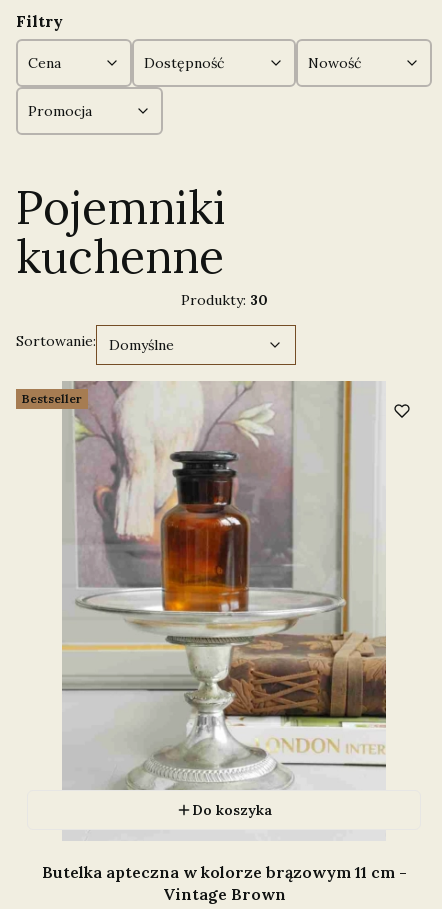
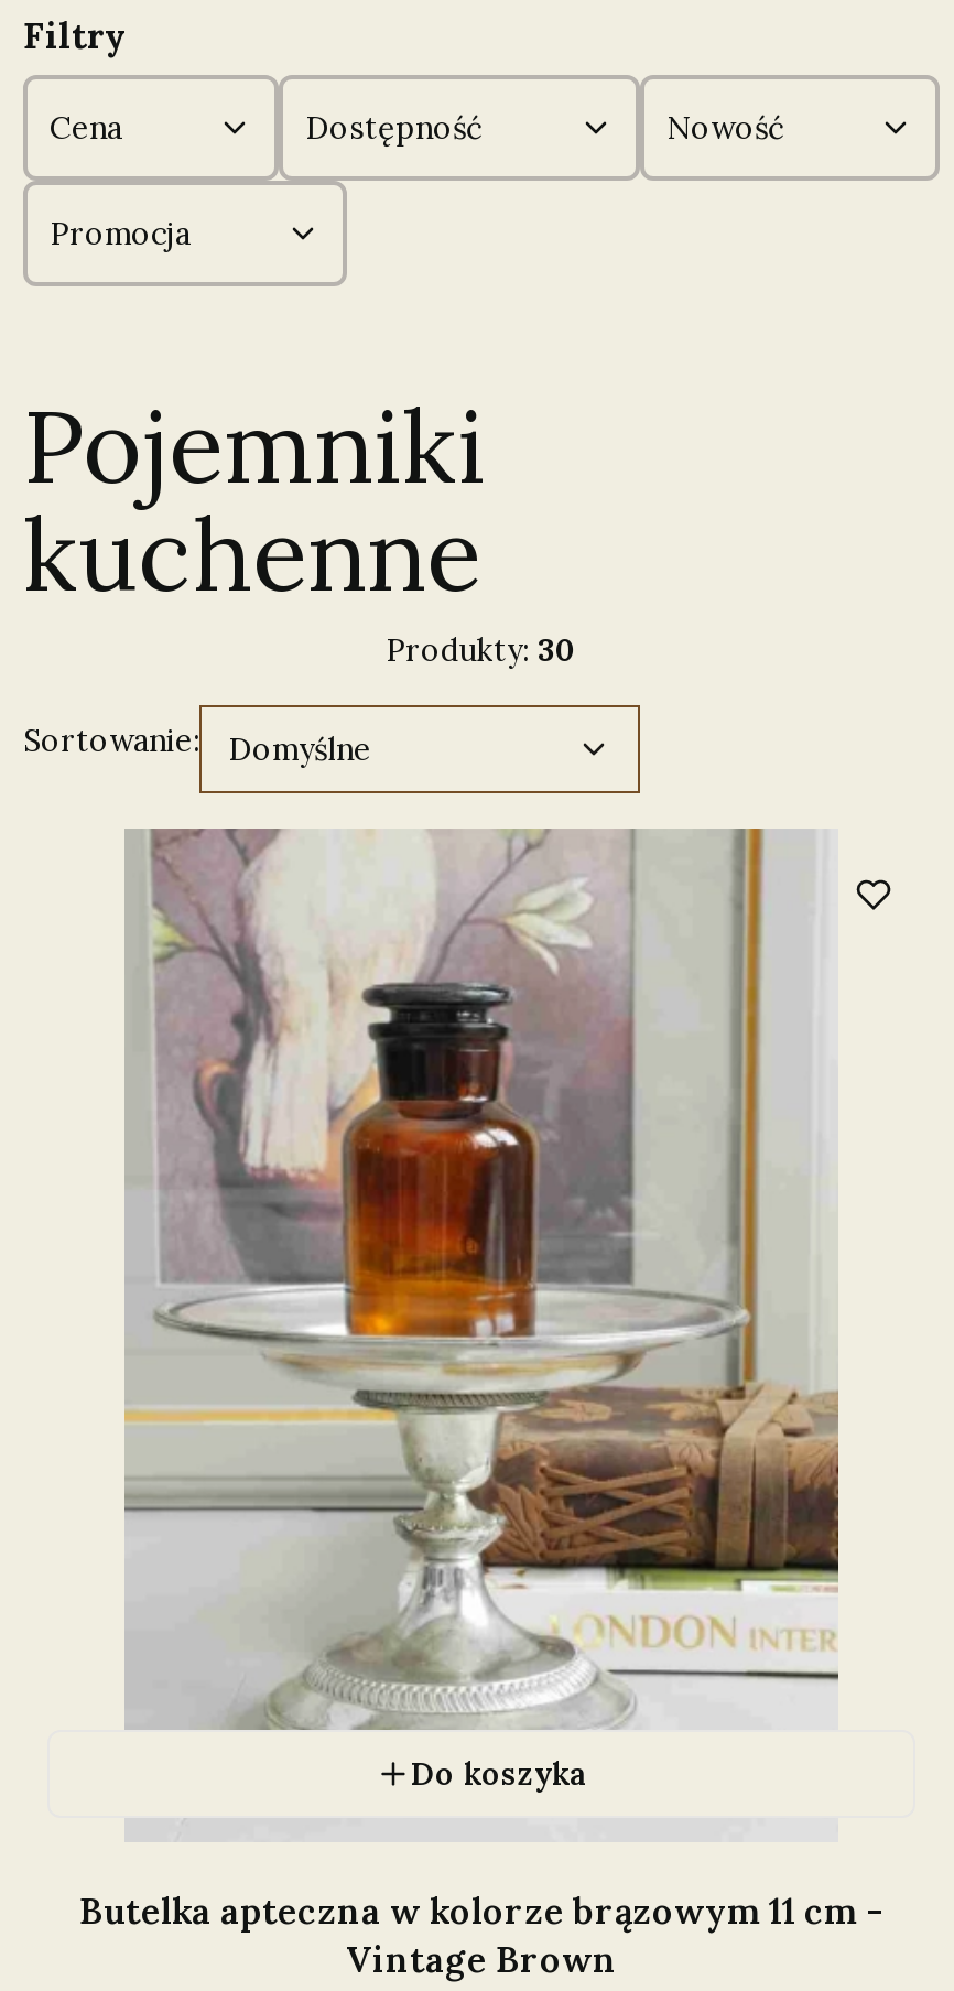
- Bestseller
